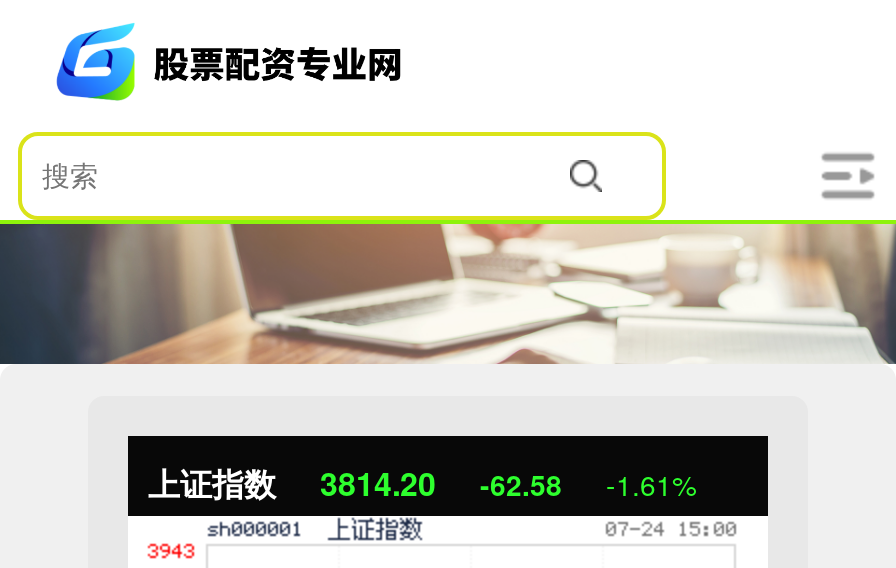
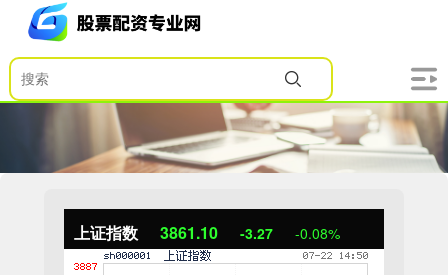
- 3814.20
+ 3861.10

- -62.58
+ -3.27

- -1.61%
+ -0.08%
